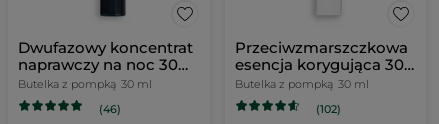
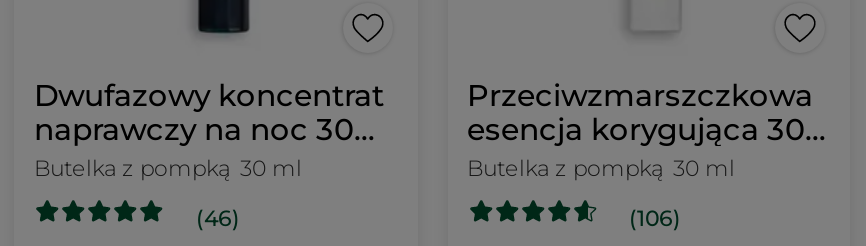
- (102)
+ (106)
